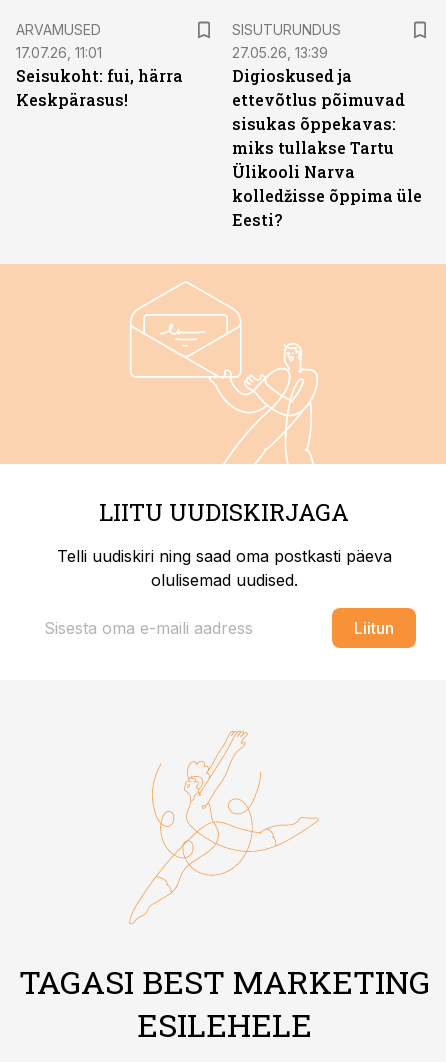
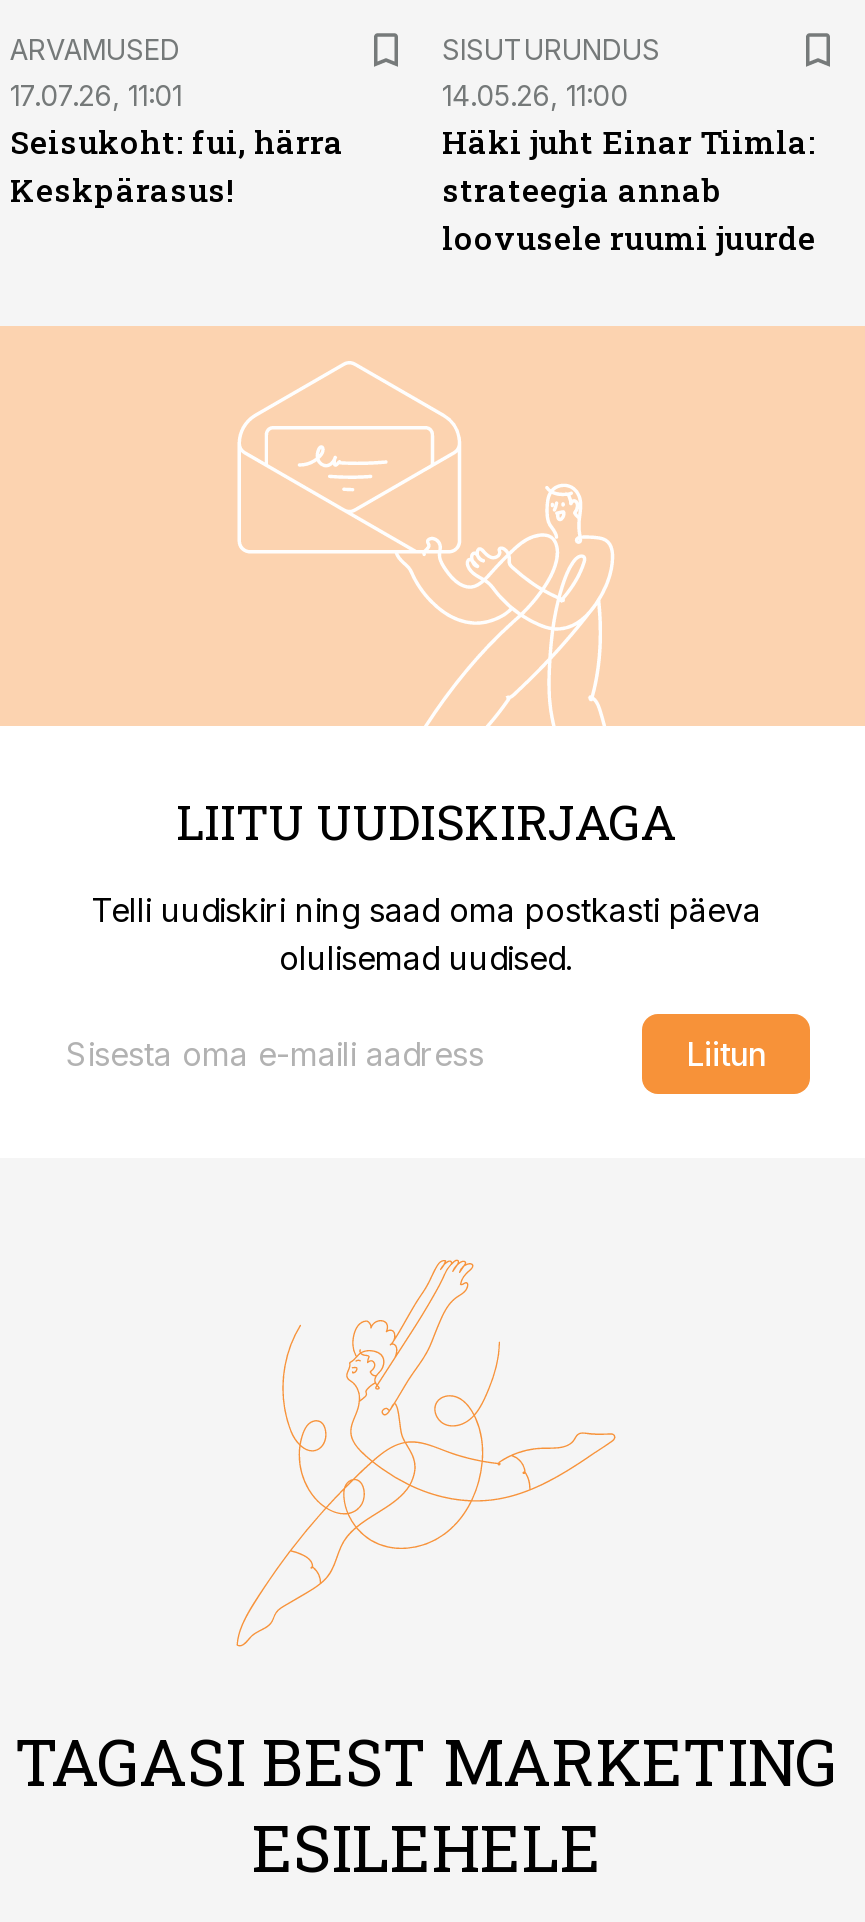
- 27.05.26, 13:39
- Digioskused ja
- ettevõtlus põimuvad
- sisukas õppekavas:
- miks tullakse Tartu
- Ülikooli Narva
- kolledžisse õppima üle
- Eesti?
+ 14.05.26, 11:00
+ Häki juht Einar Tiimla:
+ strateegia annab
+ loovusele ruumi juurde
